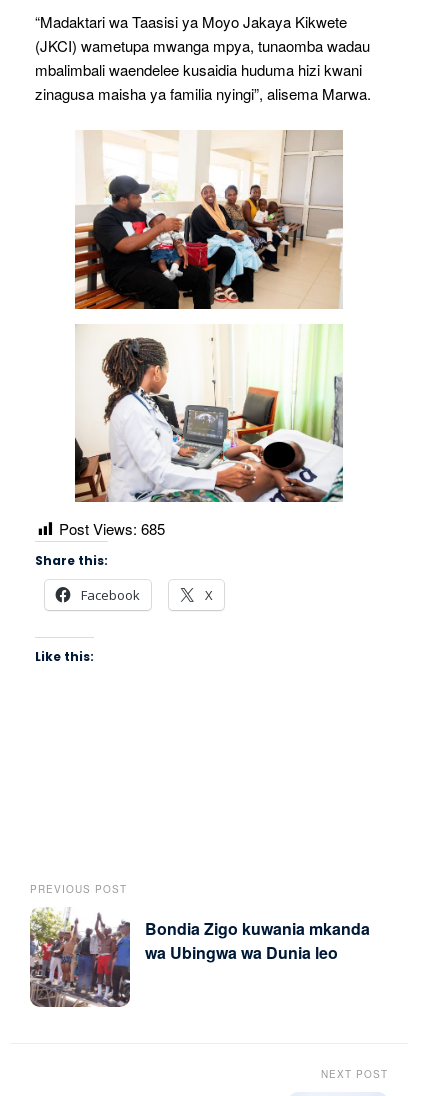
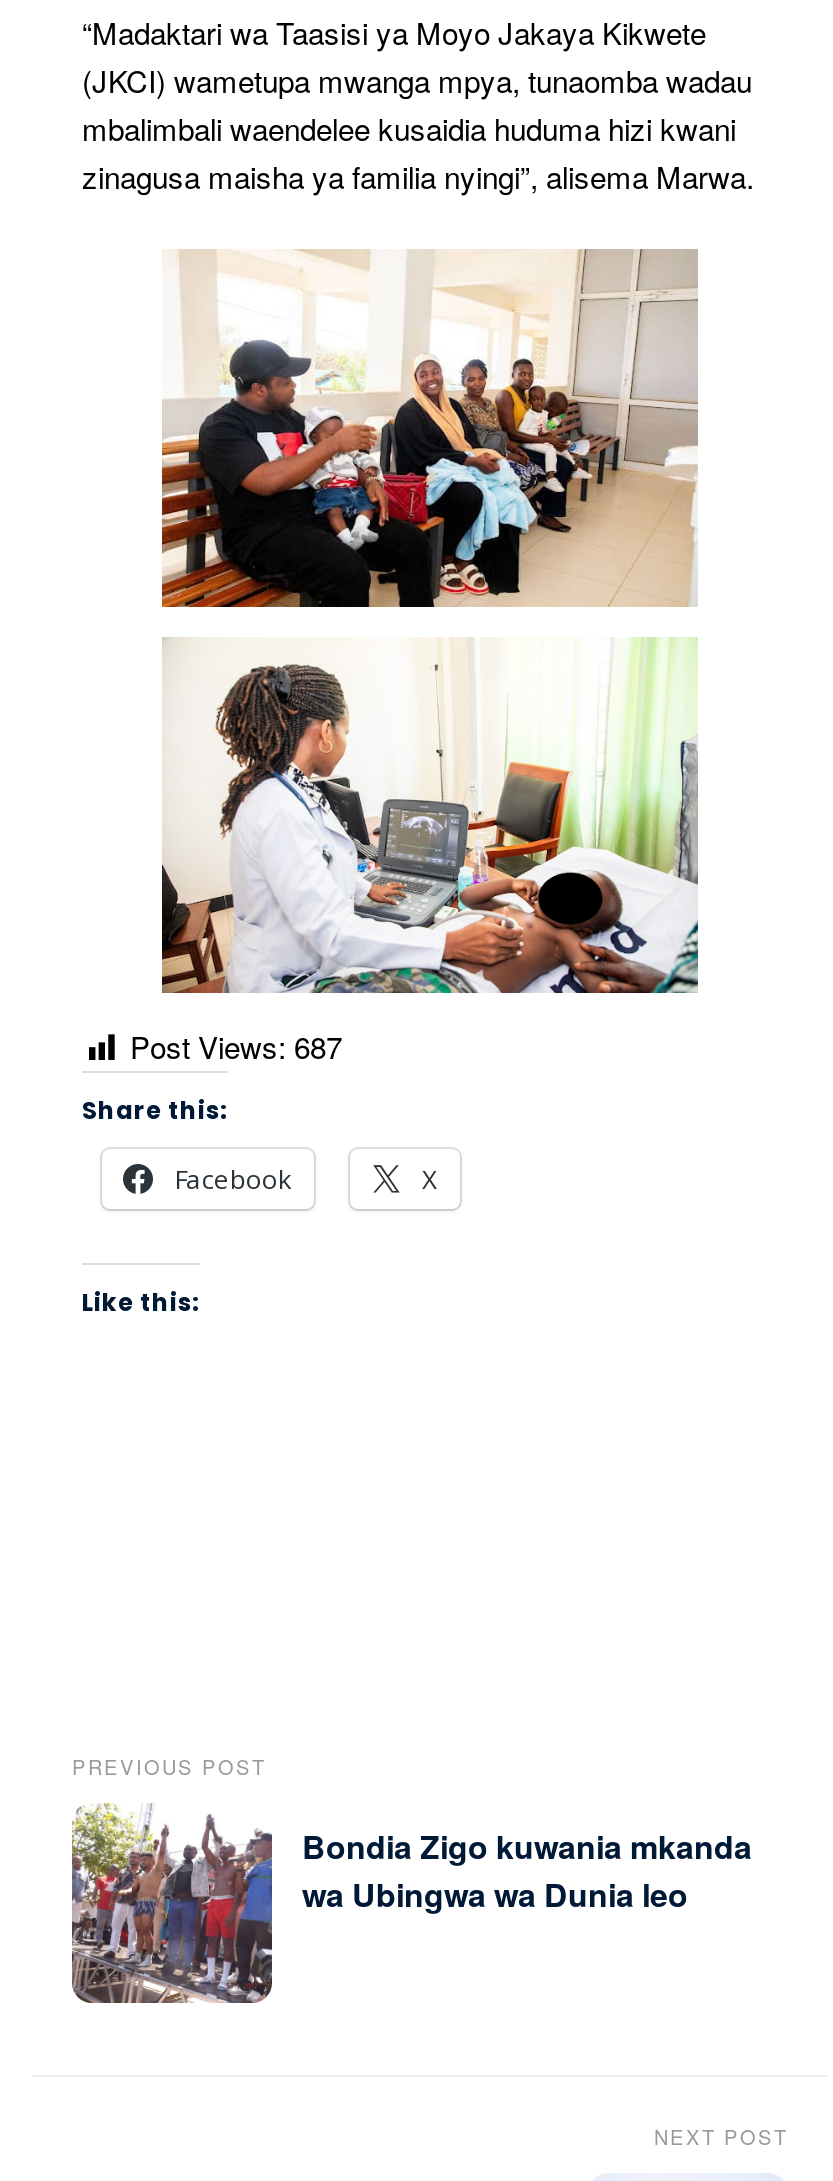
- Post Views: 685
+ Post Views: 687
